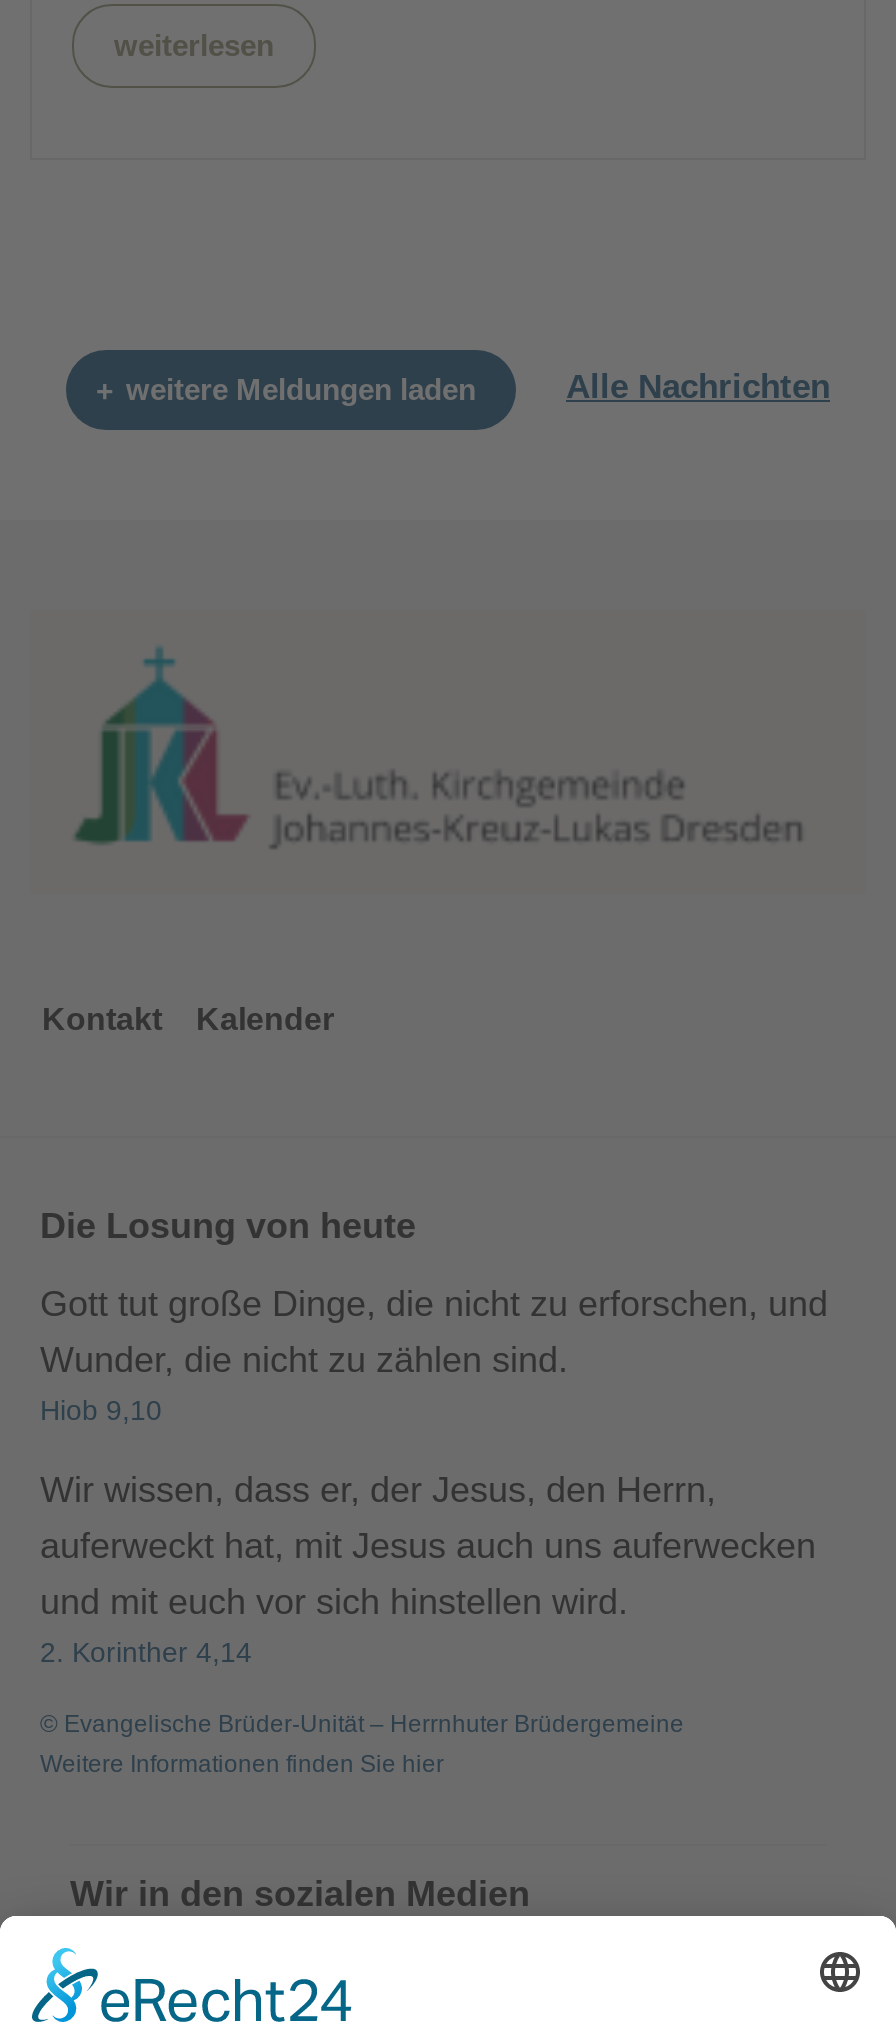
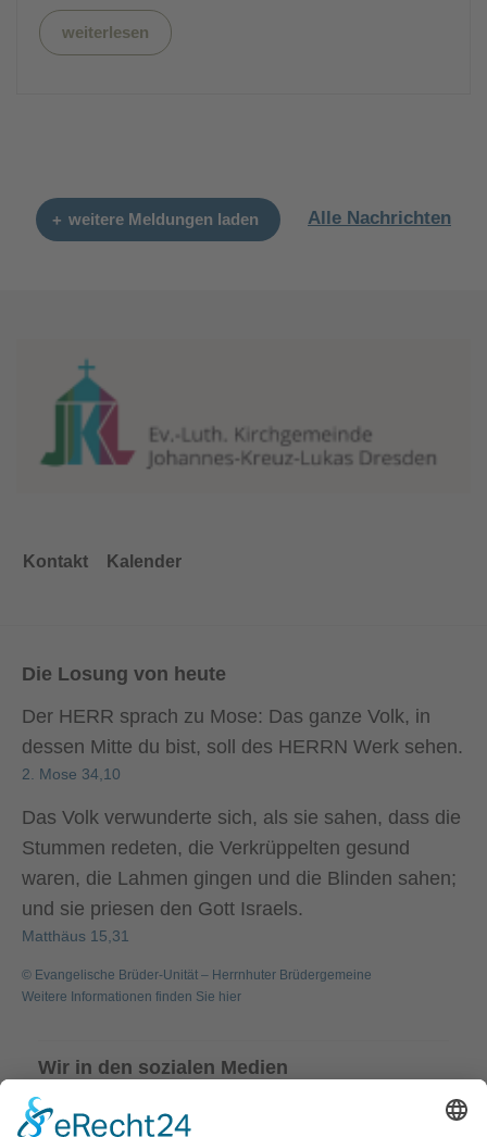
- Gott tut große Dinge, die nicht zu erforschen, und
- Wunder, die nicht zu zählen sind.
- Hiob 9,10
+ Der HERR sprach zu Mose: Das ganze Volk, in
+ dessen Mitte du bist, soll des HERRN Werk sehen.
+ 2. Mose 34,10

- Wir wissen, dass er, der Jesus, den Herrn,
- auferweckt hat, mit Jesus auch uns auferwecken
- und mit euch vor sich hinstellen wird.
- 2. Korinther 4,14
+ Das Volk verwunderte sich, als sie sahen, dass die
+ Stummen redeten, die Verkrüppelten gesund
+ waren, die Lahmen gingen und die Blinden sahen;
+ und sie priesen den Gott Israels.
+ Matthäus 15,31
